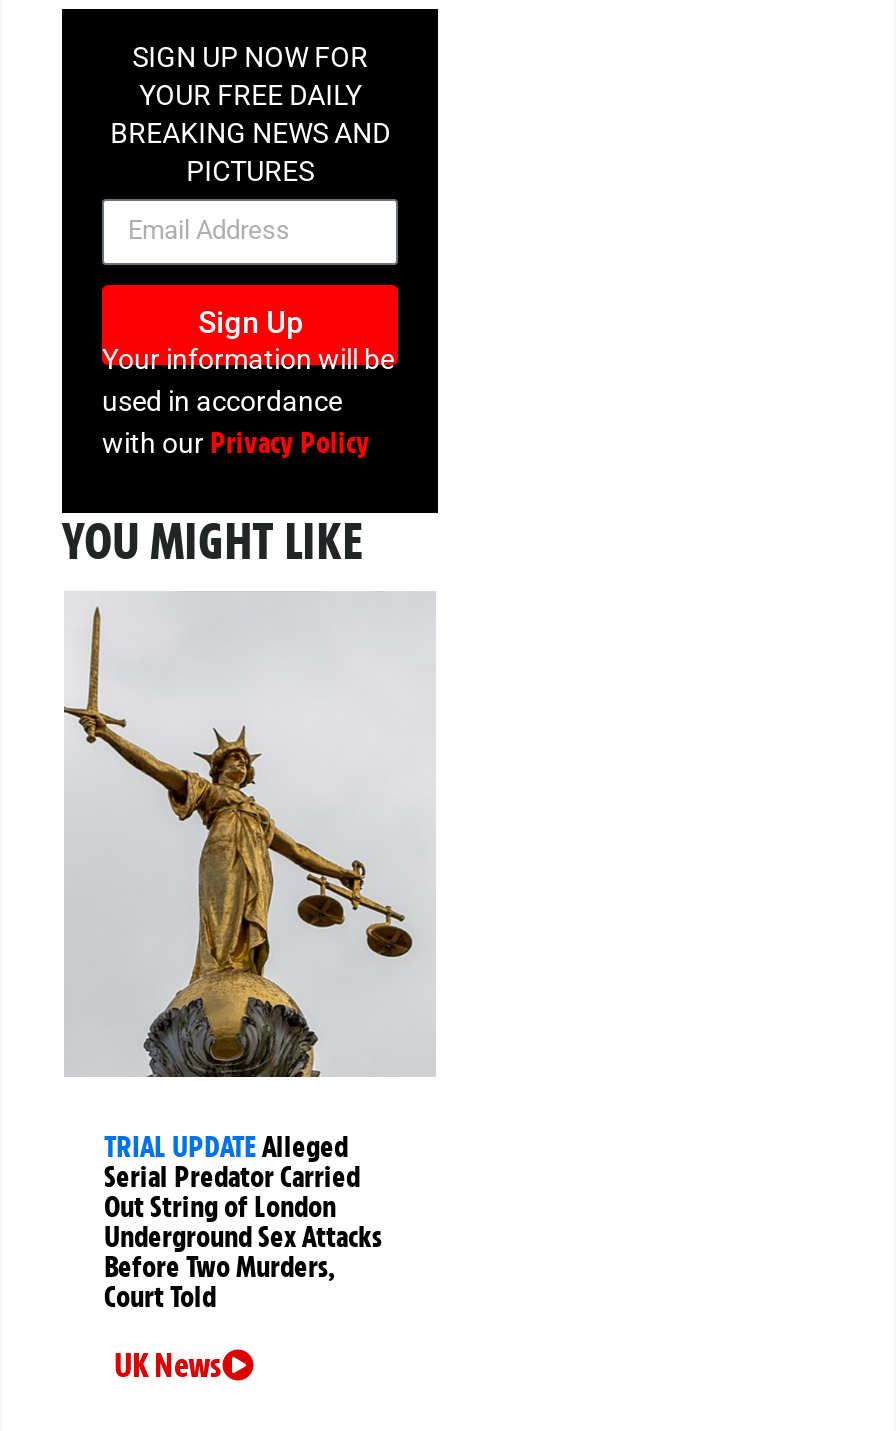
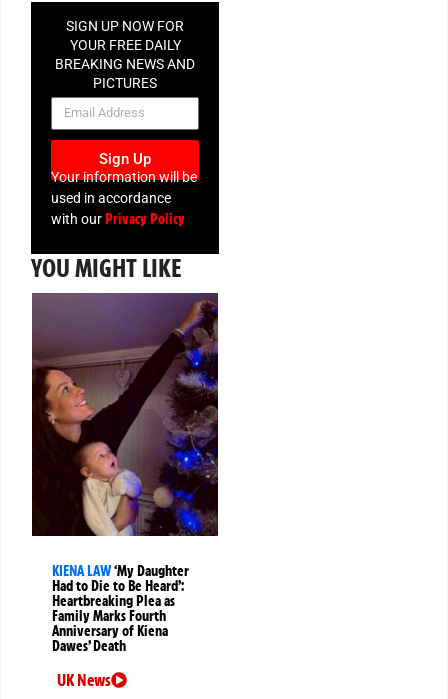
- [image]
- TRIAL UPDATE Alleged
- Serial Predator Carried
- Out String of London
- Underground Sex Attacks
- Before Two Murders,
- Court Told
+ [image]
+ KIENA LAW ‘My Daughter
+ Had to Die to Be Heard’:
+ Heartbreaking Plea as
+ Family Marks Fourth
+ Anniversary of Kiena
+ Dawes’ Death
